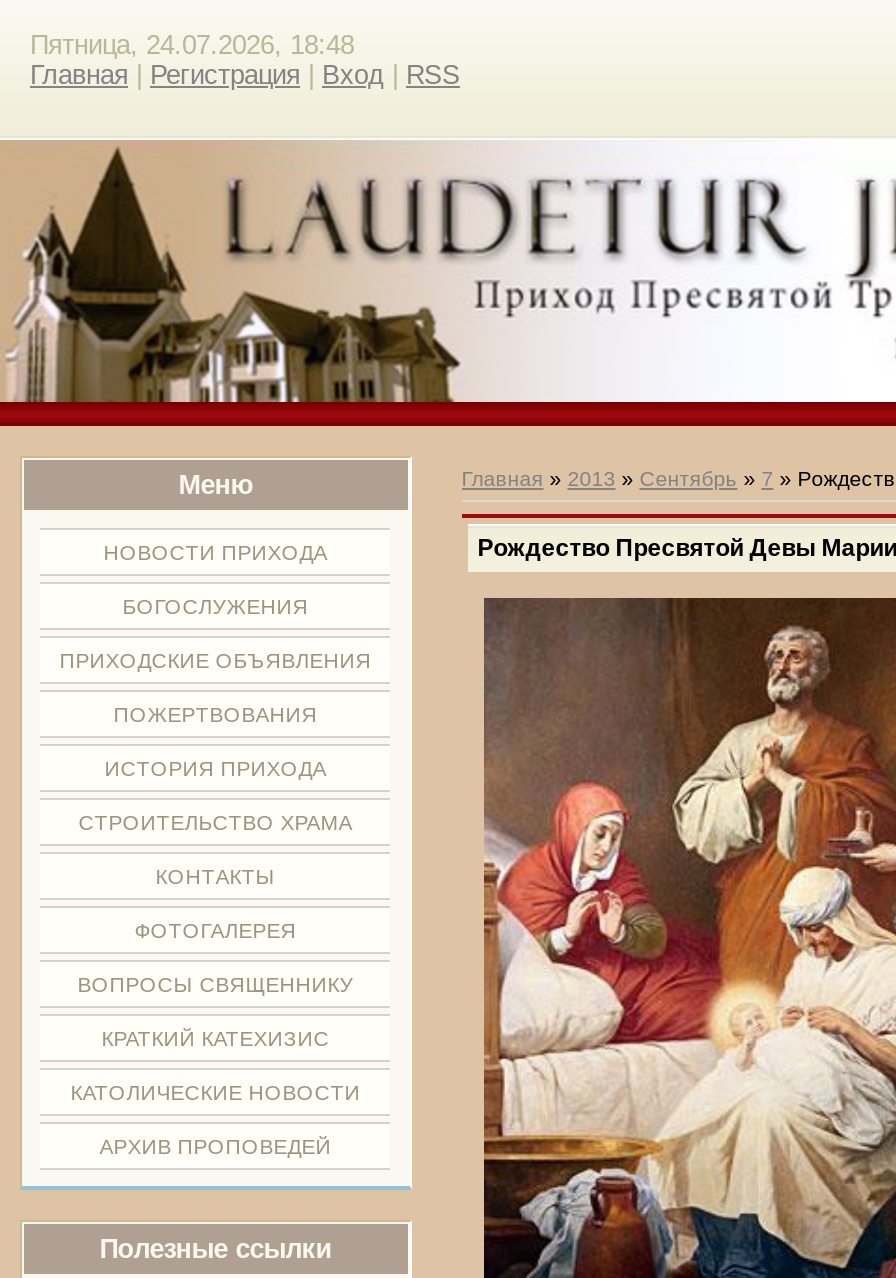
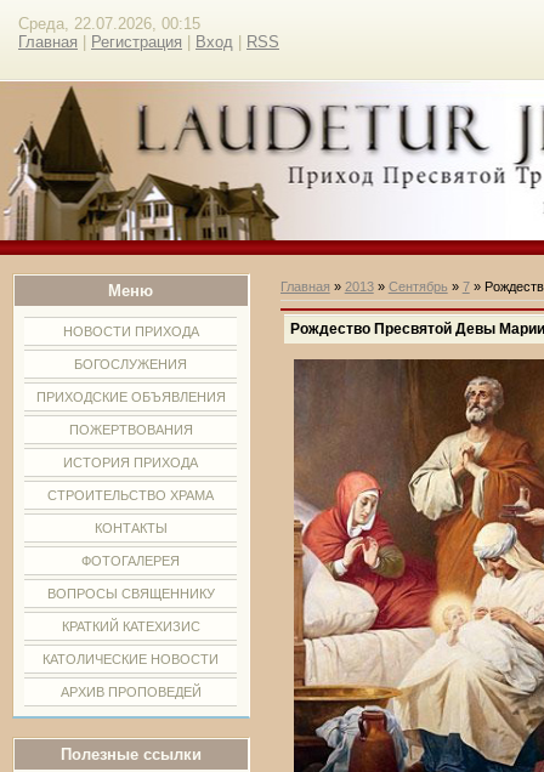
- Пятница, 24.07.2026, 18:48
+ Среда, 22.07.2026, 00:15
